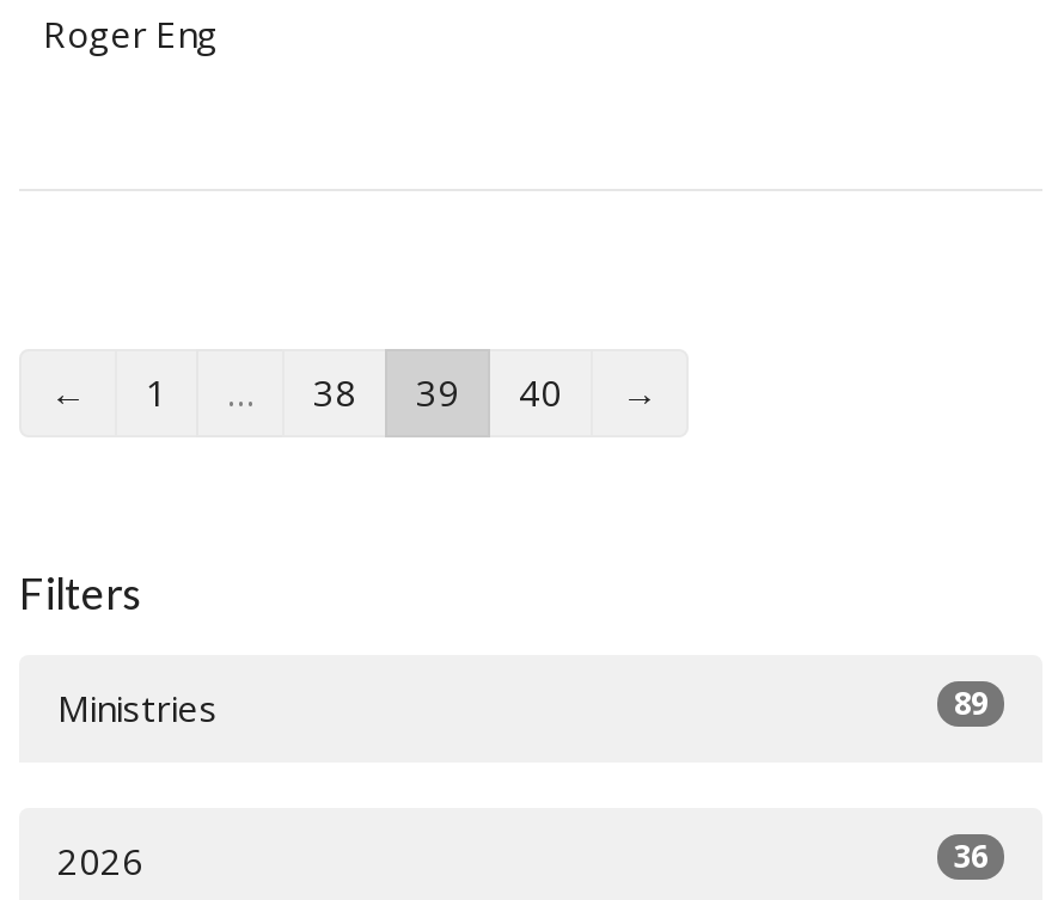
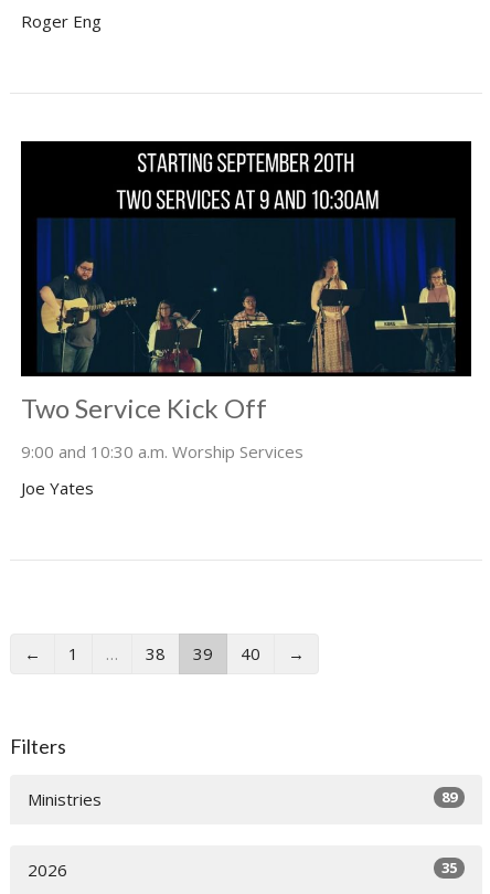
+ [image]
+ Two Service Kick Off
+ 9:00 and 10:30 a.m. Worship Services
+ Joe Yates

- 36
+ 35
